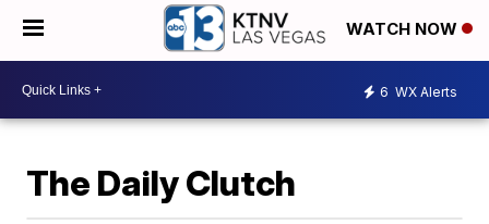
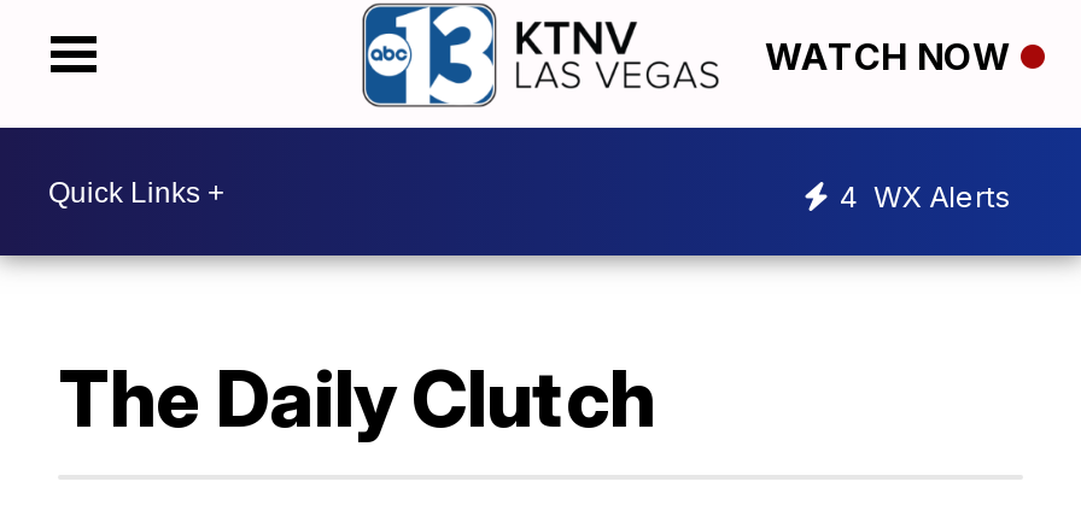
- 6 WX Alerts
+ 4 WX Alerts
